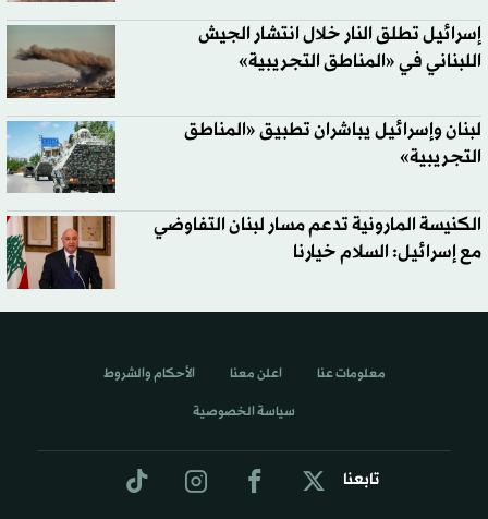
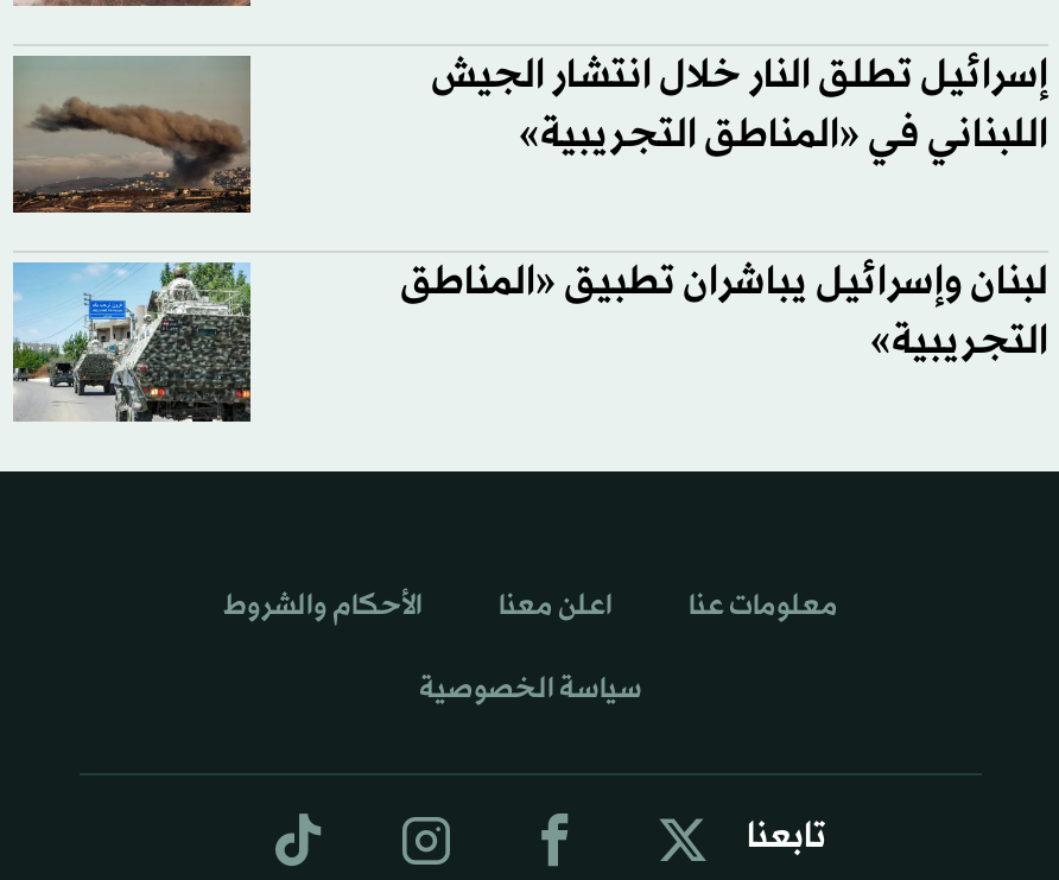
- [image]
- الكنيسة المارونية تدعم مسار لبنان التفاوضي
- مع إسرائيل: السلام خيارنا
